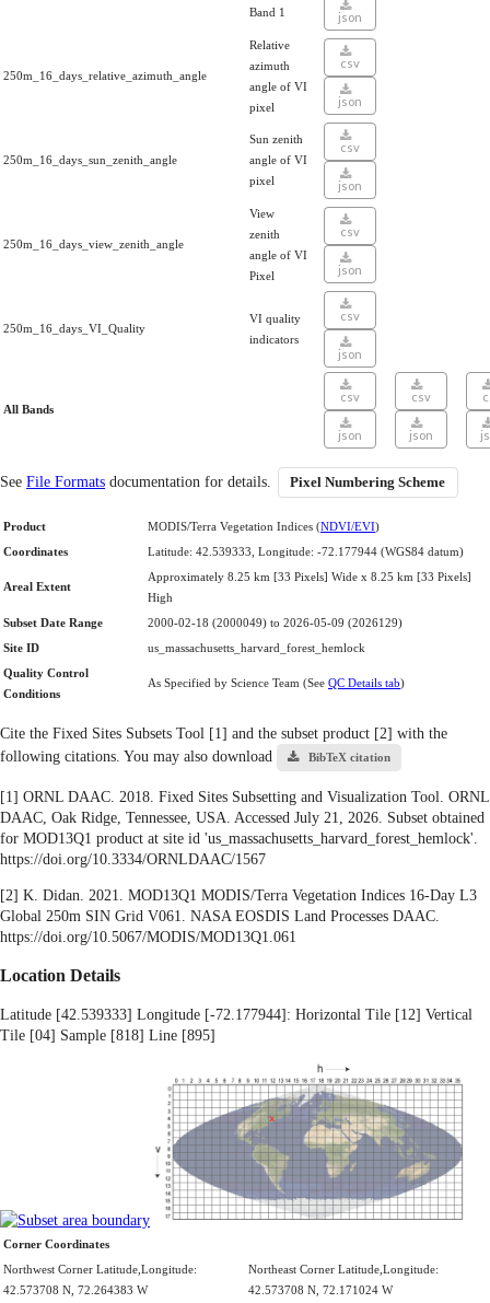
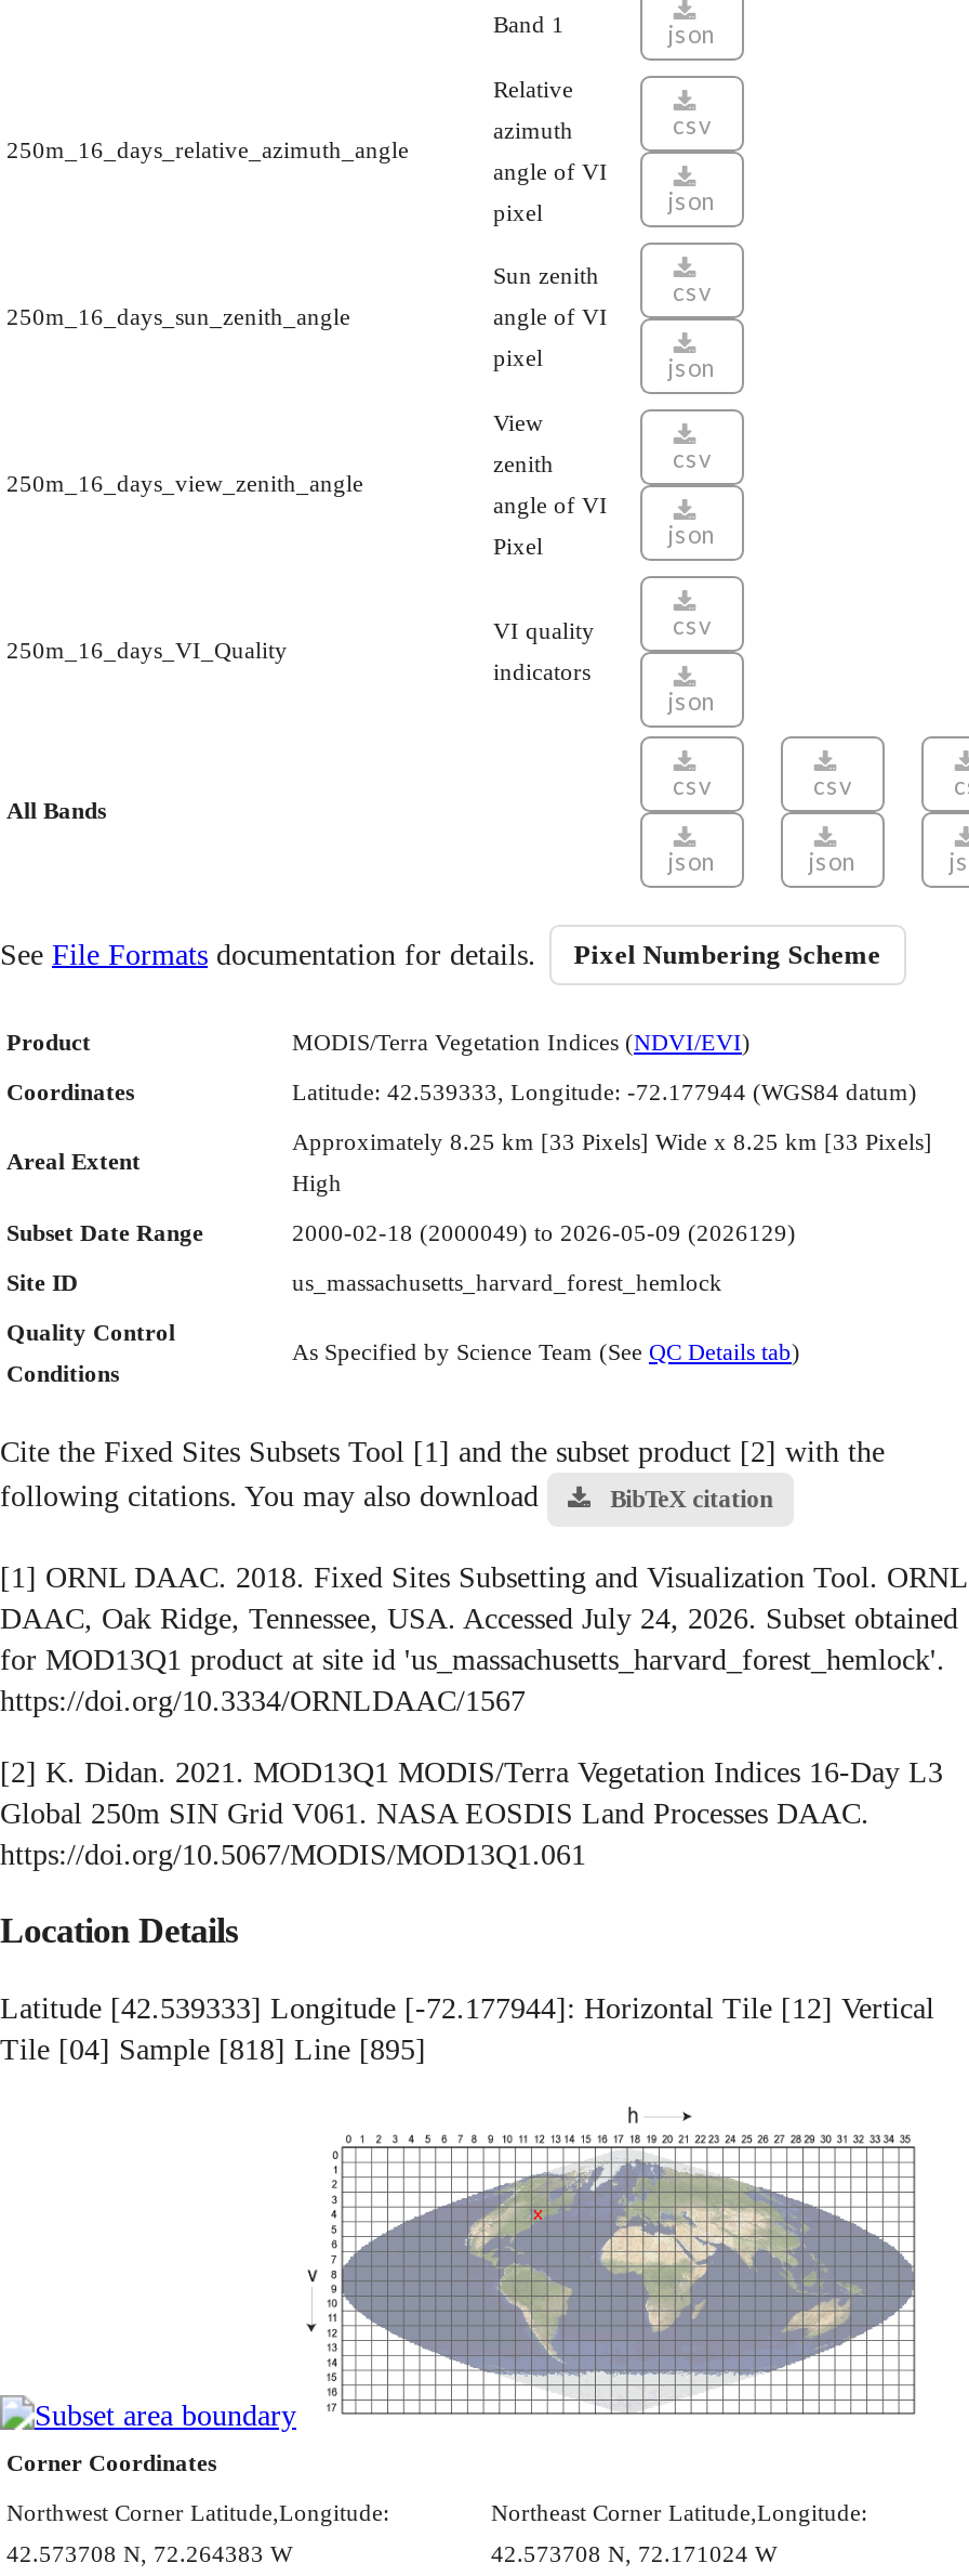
- DAAC, Oak Ridge, Tennessee, USA. Accessed July 21, 2026. Subset obtained
+ DAAC, Oak Ridge, Tennessee, USA. Accessed July 24, 2026. Subset obtained
